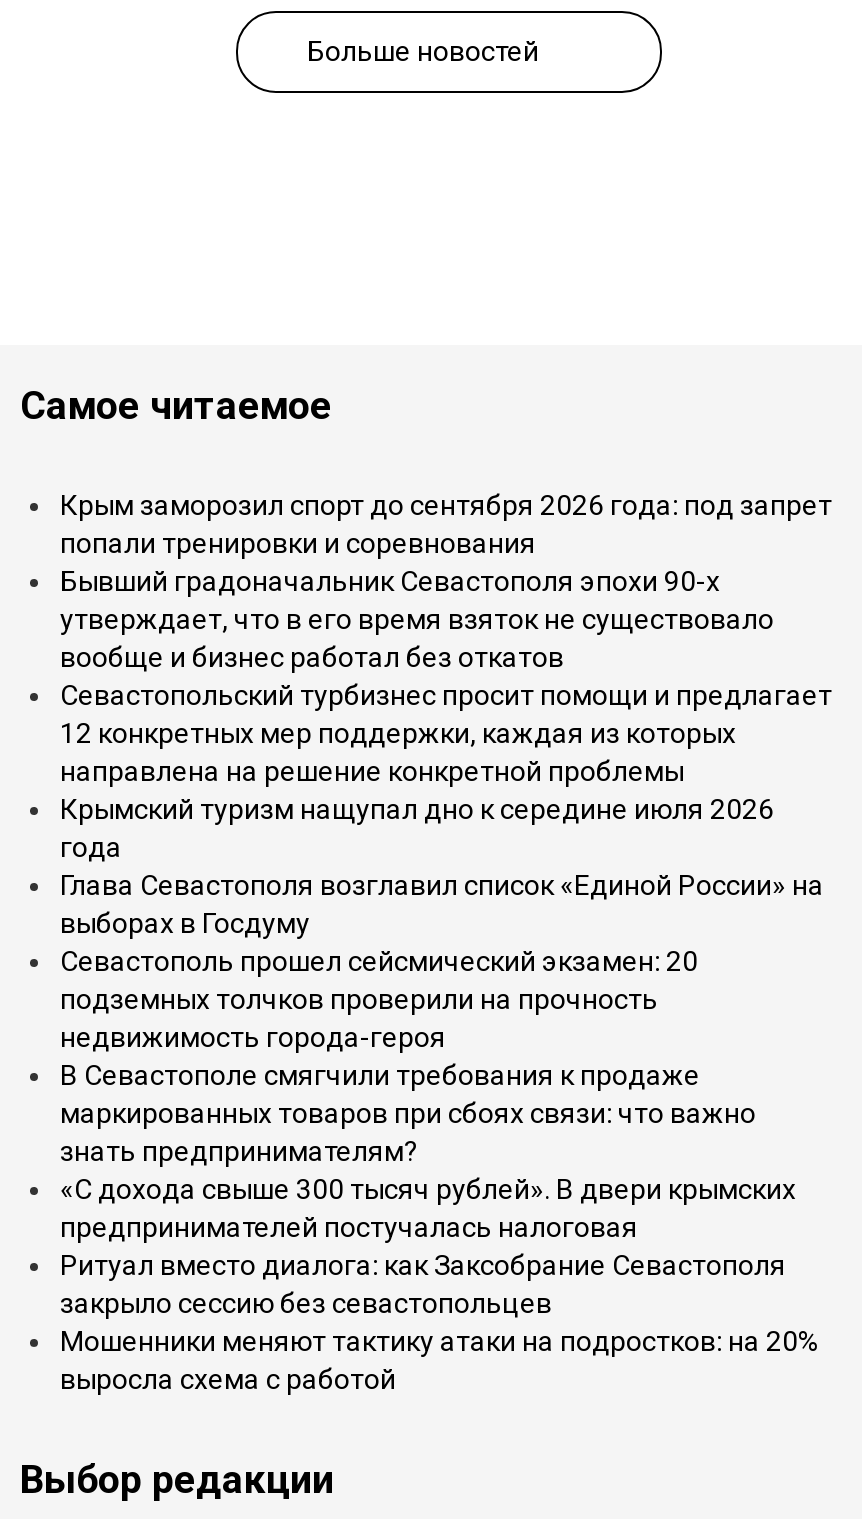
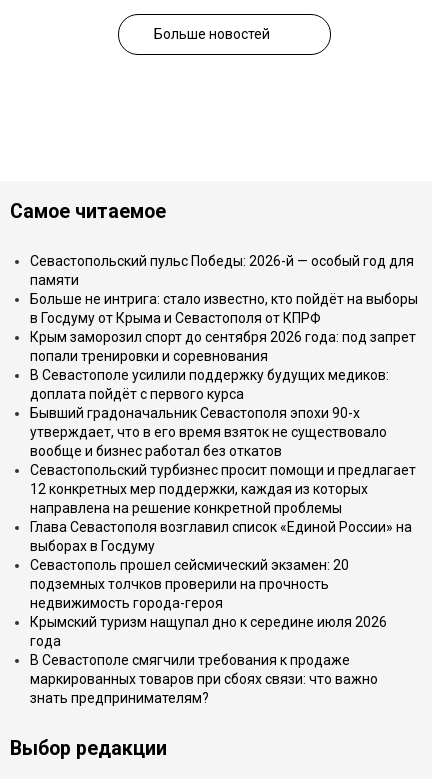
+ Севастопольский пульс Победы: 2026-й — особый год для
+ памяти
+ Больше не интрига: стало известно, кто пойдёт на выборы
+ в Госдуму от Крыма и Севастополя от КПРФ

moved down: Крым заморозил спорт до сентября 2026 года: под запрет | попали тренировки и соревнования

+ В Севастополе усилили поддержку будущих медиков:
+ доплата пойдёт с первого курса

moved down: Бывший градоначальник Севастополя эпохи 90-х | утверждает, что в его время взяток не существовало | вообще и бизнес работал без откатов | Севастопольский турбизнес просит помощи и предлагает | 12 конкретных мер поддержки, каждая из которых | направлена на решение конкретной проблемы

moved down: Крымский туризм нащупал дно к середине июля 2026 | года

moved down: Глава Севастополя возглавил список «Единой России» на | выборах в Госдуму | Севастополь прошел сейсмический экзамен: 20 | подземных толчков проверили на прочность | недвижимость города-героя

moved down: В Севастополе смягчили требования к продаже | маркированных товаров при сбоях связи: что важно | знать предпринимателям?

- «С дохода свыше 300 тысяч рублей». В двери крымских
- предпринимателей постучалась налоговая
- Ритуал вместо диалога: как Заксобрание Севастополя
- закрыло сессию без севастопольцев
- Мошенники меняют тактику атаки на подростков: на 20%
- выросла схема с работой
